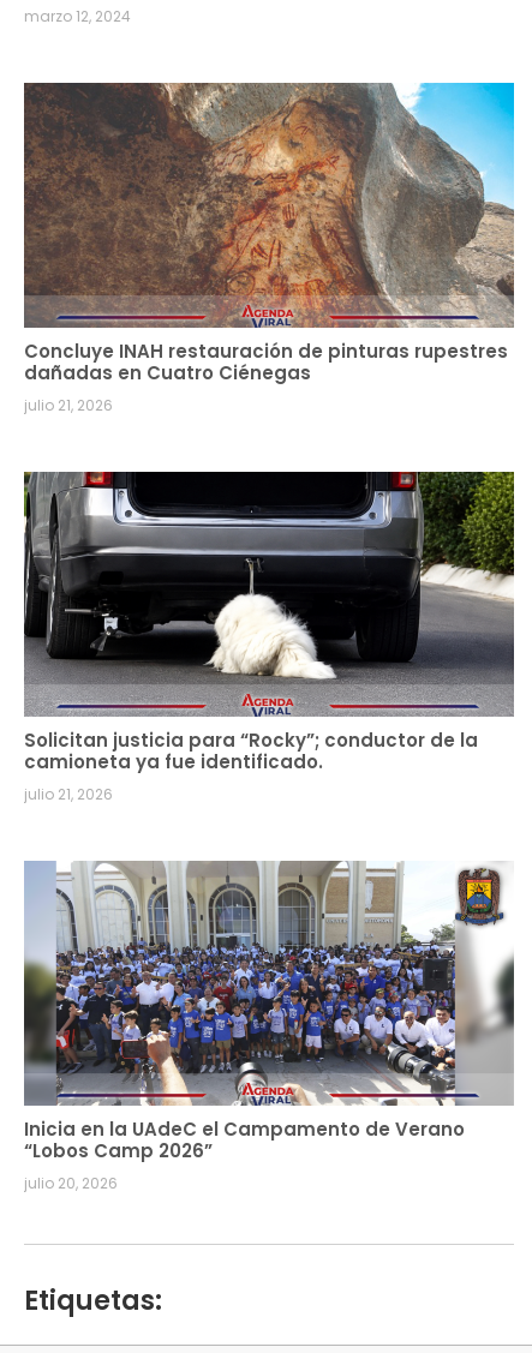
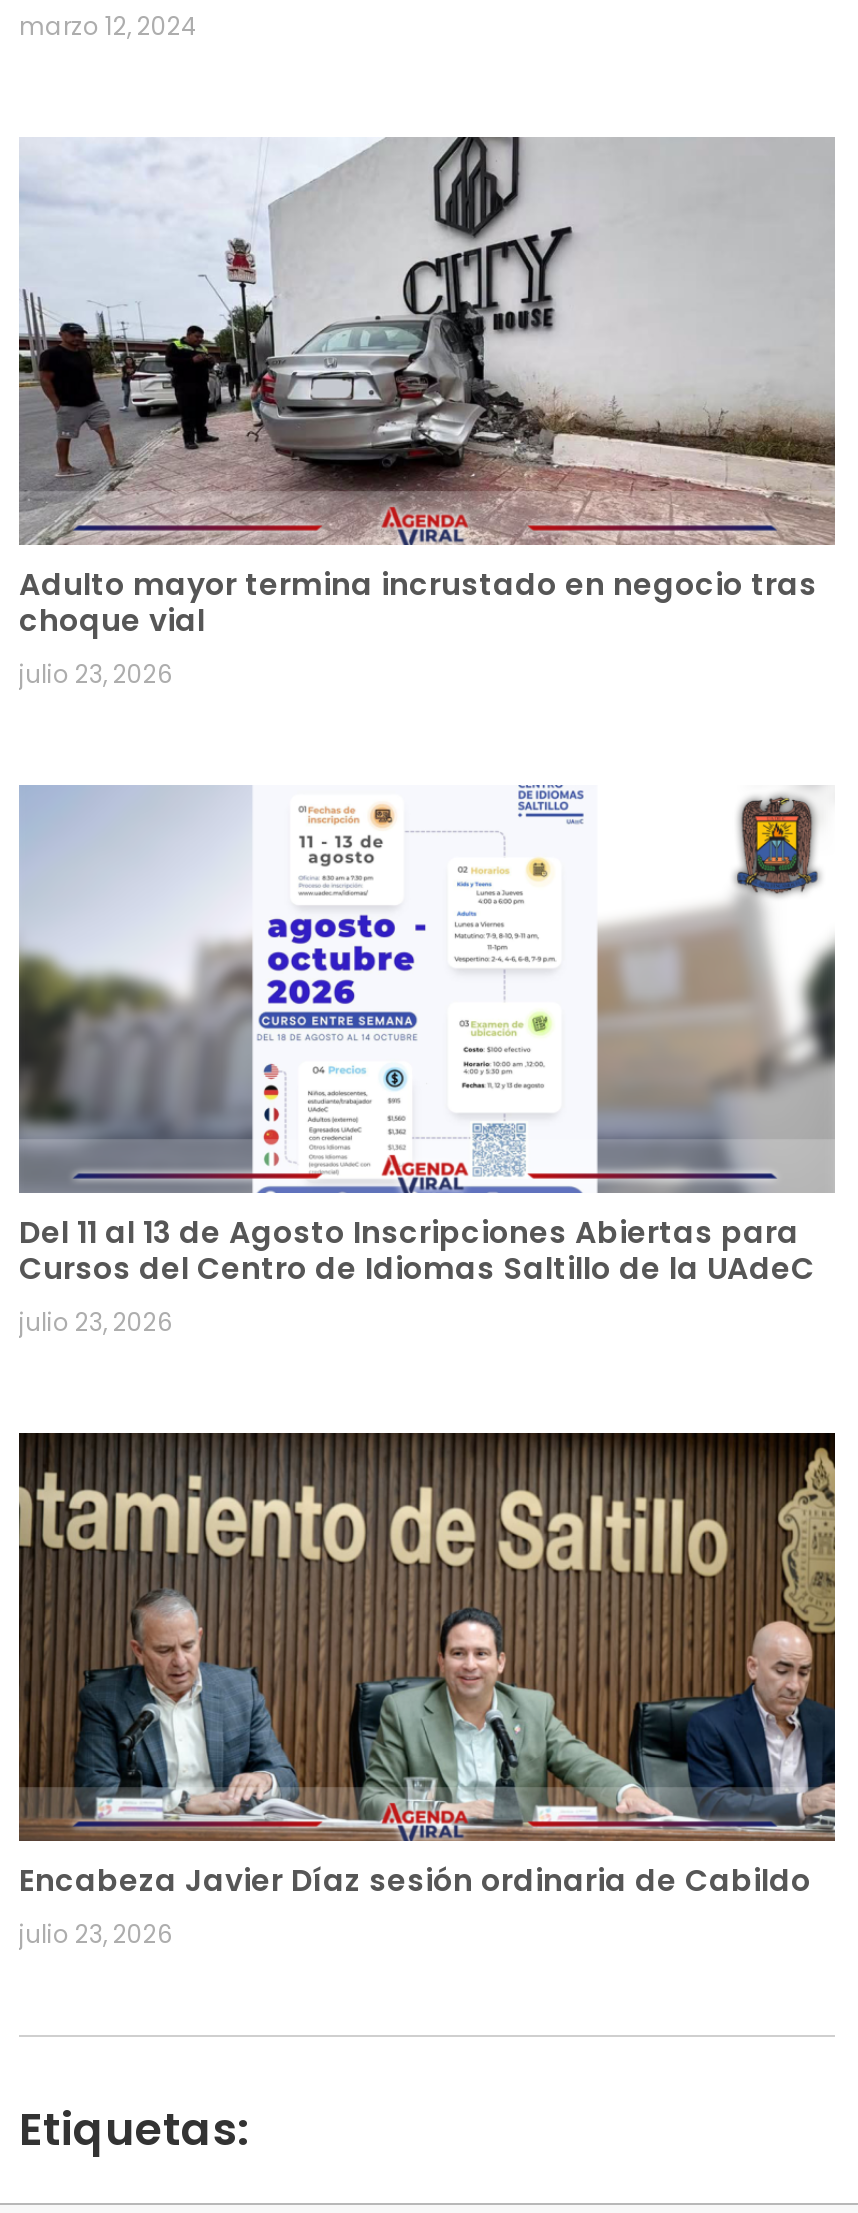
- [image]
- Concluye INAH restauración de pinturas rupestres
- dañadas en Cuatro Ciénegas
- julio 21, 2026
+ [image]
+ Adulto mayor termina incrustado en negocio tras
+ choque vial
+ julio 23, 2026

- [image]
- Solicitan justicia para “Rocky”; conductor de la
- camioneta ya fue identificado.
- julio 21, 2026
+ [image]
+ Del 11 al 13 de Agosto Inscripciones Abiertas para
+ Cursos del Centro de Idiomas Saltillo de la UAdeC
+ julio 23, 2026

- [image]
- Inicia en la UAdeC el Campamento de Verano
- “Lobos Camp 2026”
- julio 20, 2026
+ [image]
+ Encabeza Javier Díaz sesión ordinaria de Cabildo
+ julio 23, 2026
